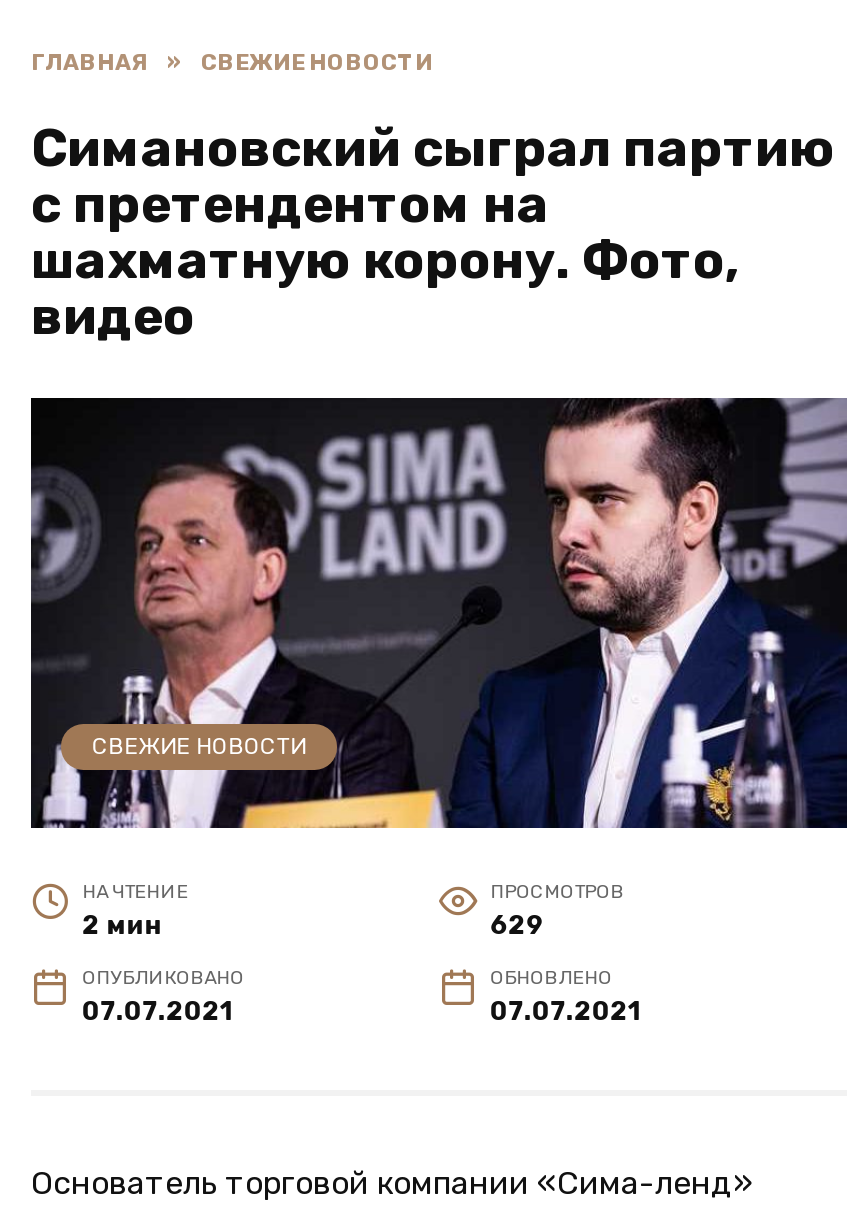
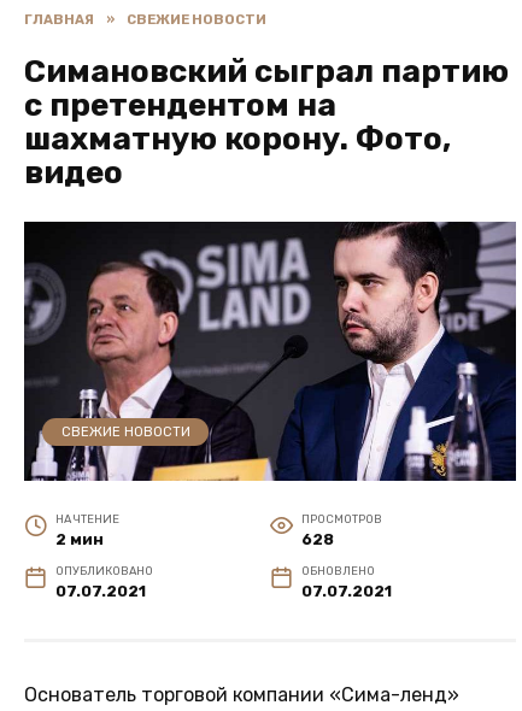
- 629
+ 628
